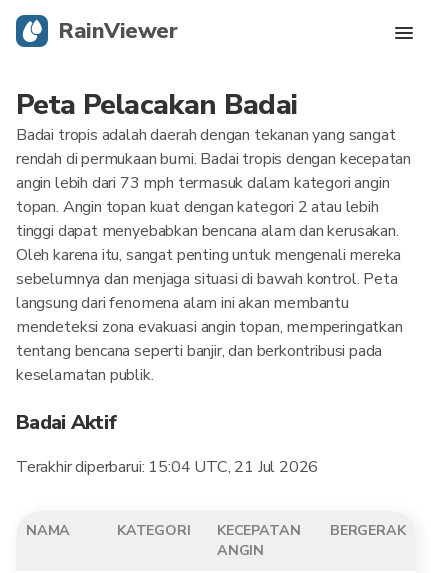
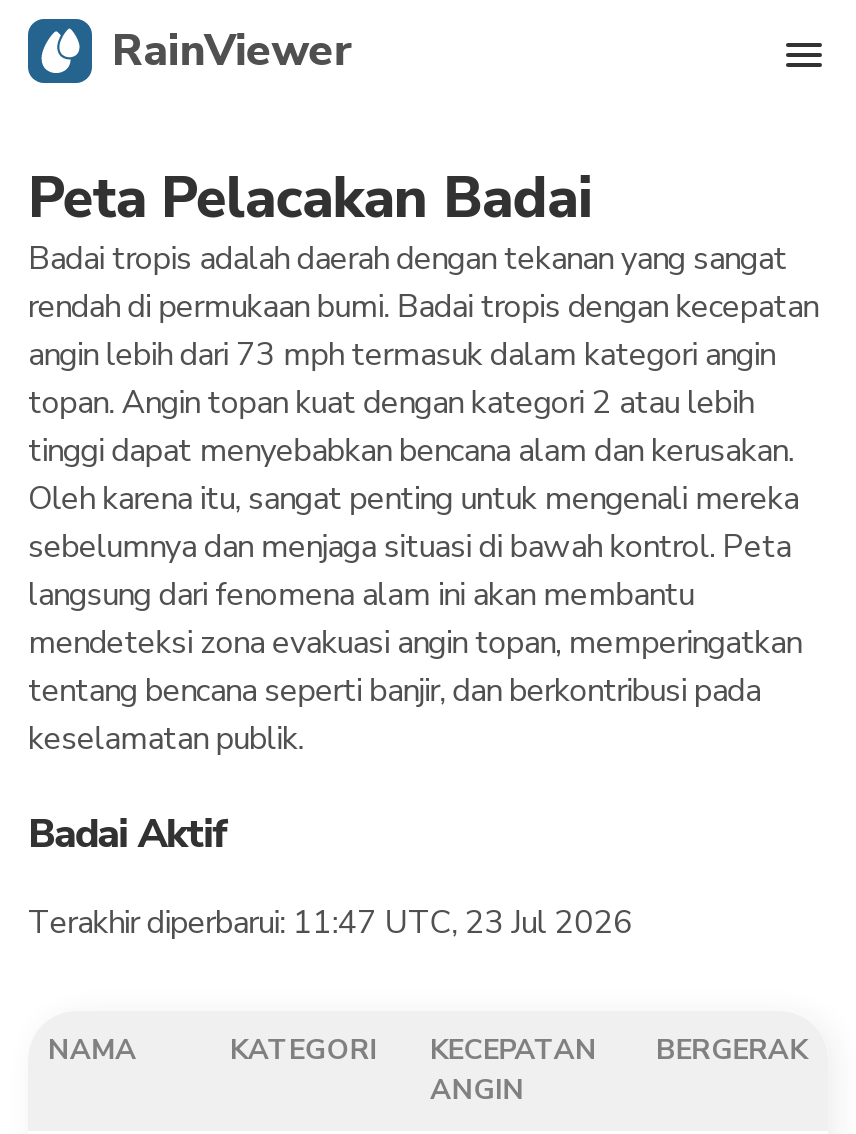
- Terakhir diperbarui: 15:04 UTC, 21 Jul 2026
+ Terakhir diperbarui: 11:47 UTC, 23 Jul 2026
